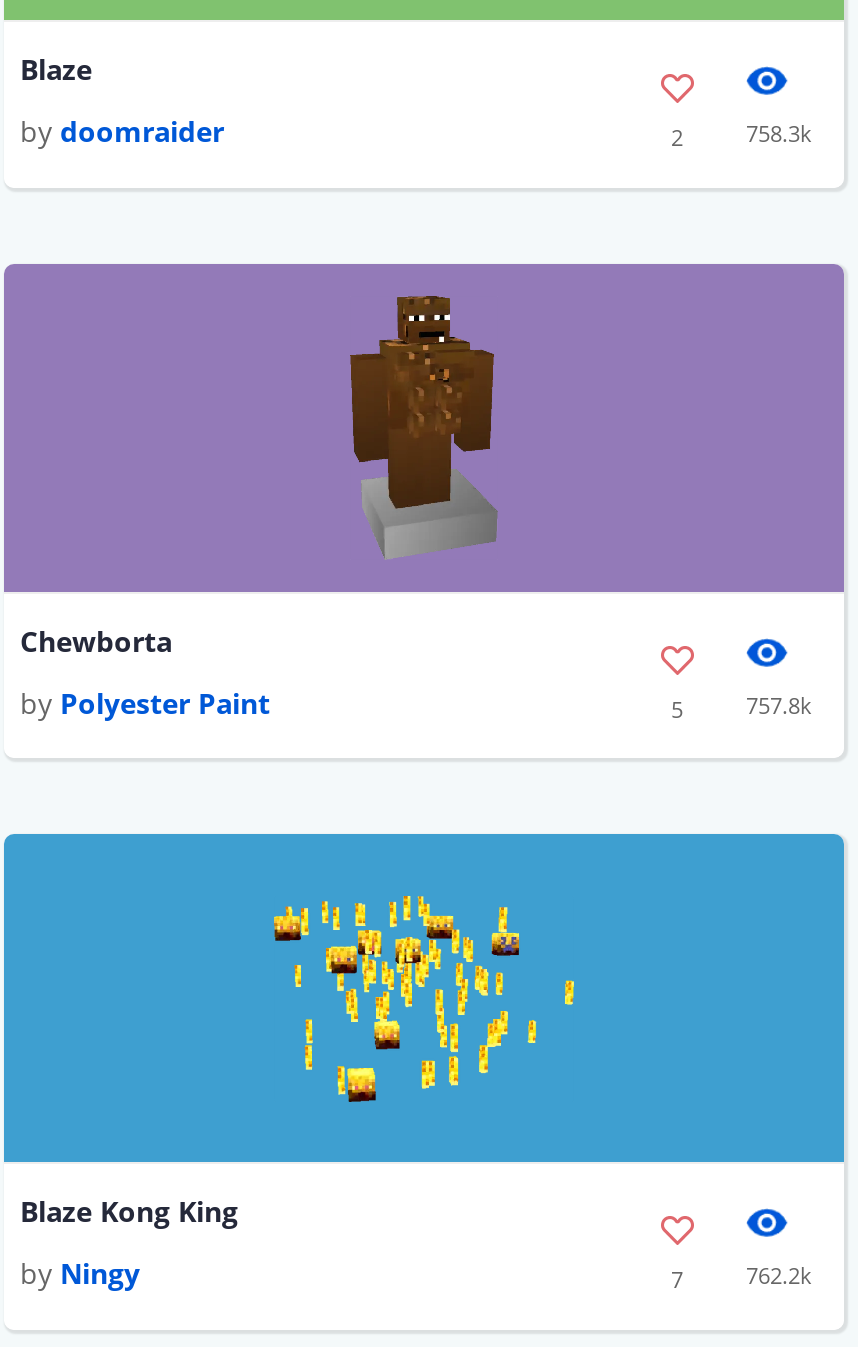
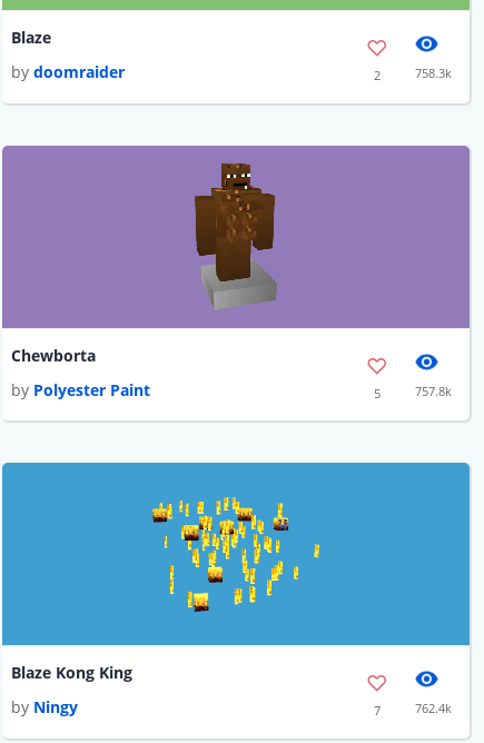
- 762.2k
+ 762.4k
